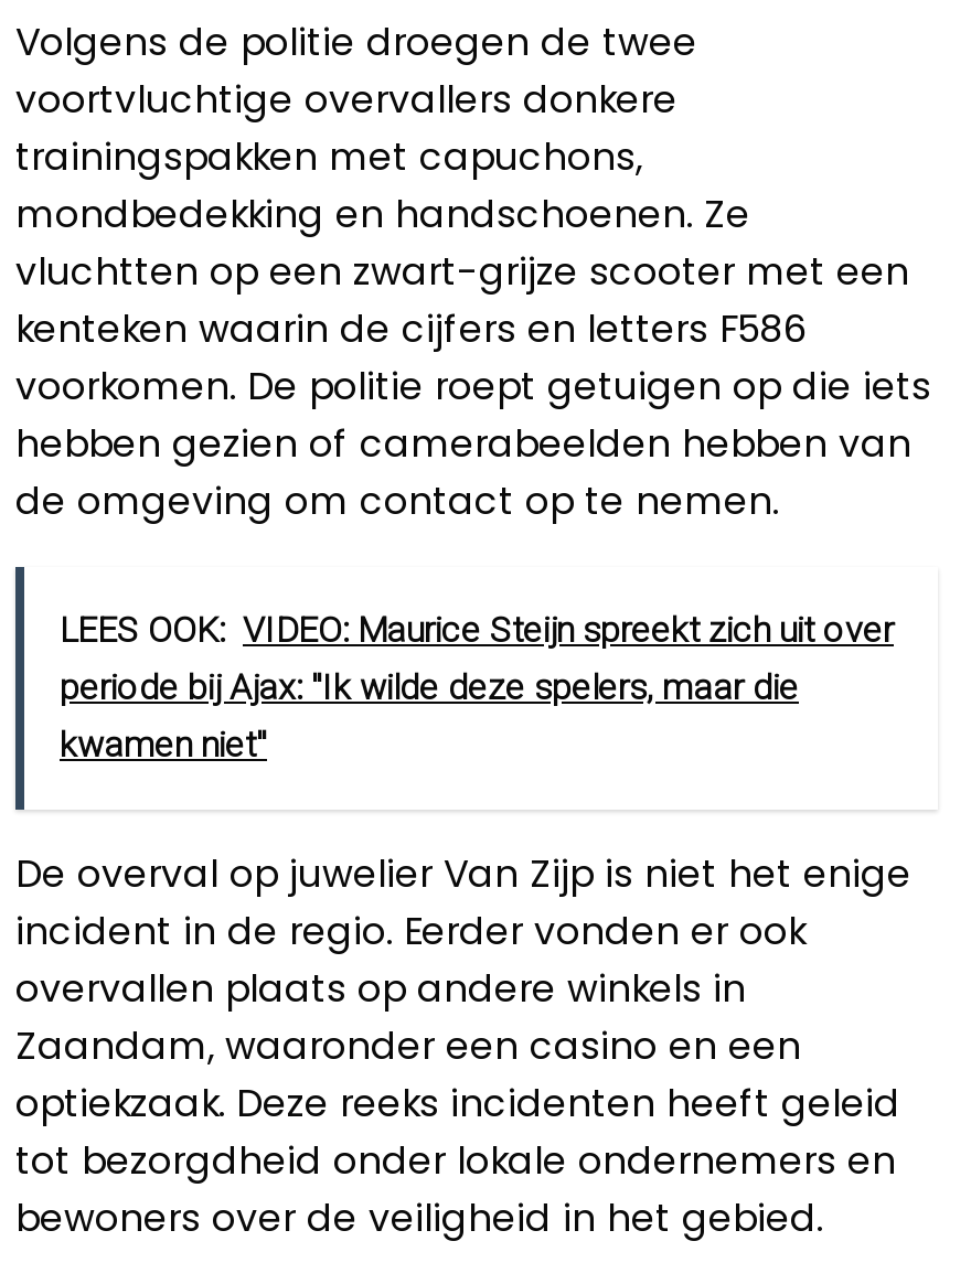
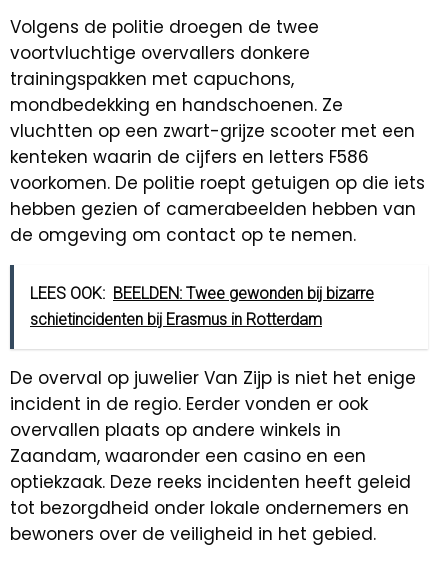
- LEES OOK: VIDEO: Maurice Steijn spreekt zich uit over
- periode bij Ajax: ''Ik wilde deze spelers, maar die
- kwamen niet''
+ LEES OOK: BEELDEN: Twee gewonden bij bizarre
+ schietincidenten bij Erasmus in Rotterdam
